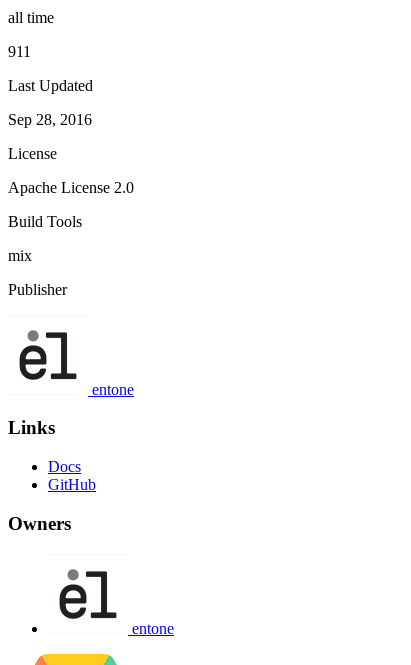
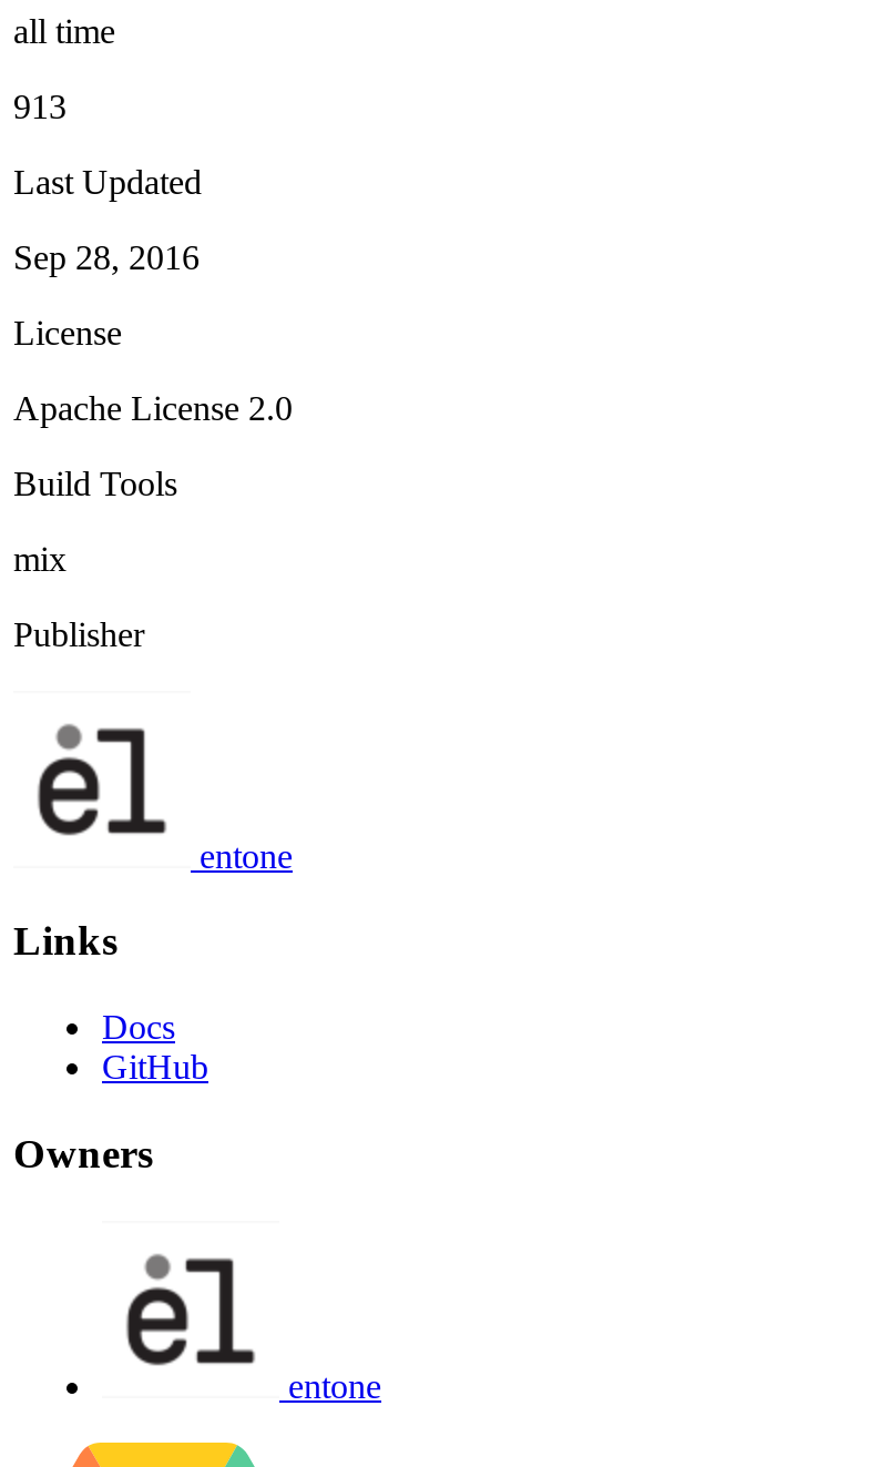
- 911
+ 913
